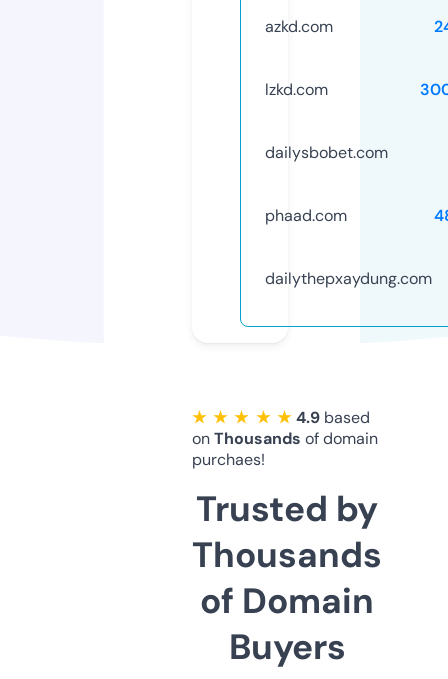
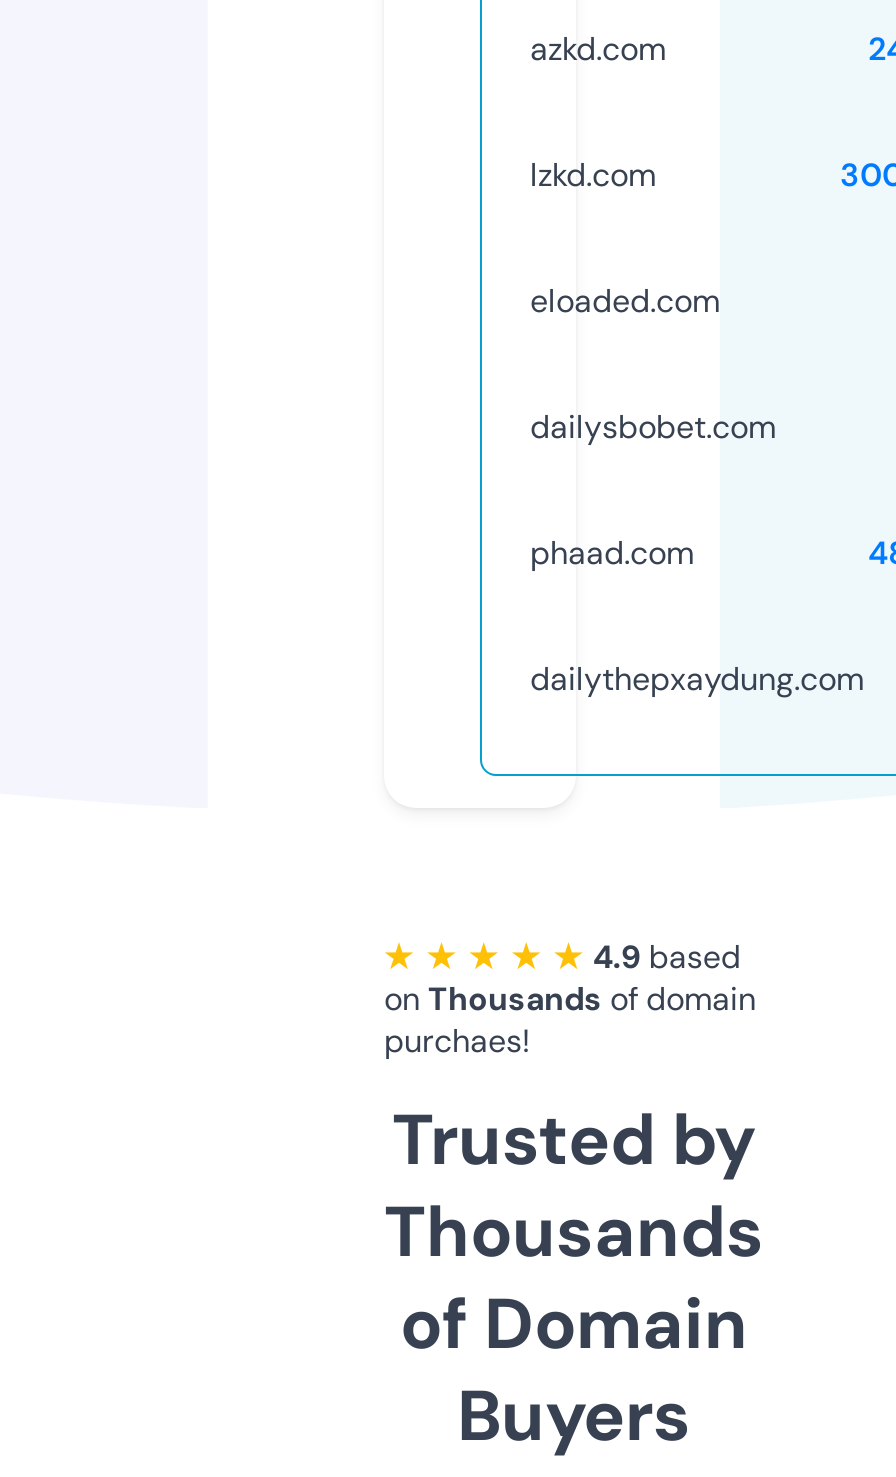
+ eloaded.com
